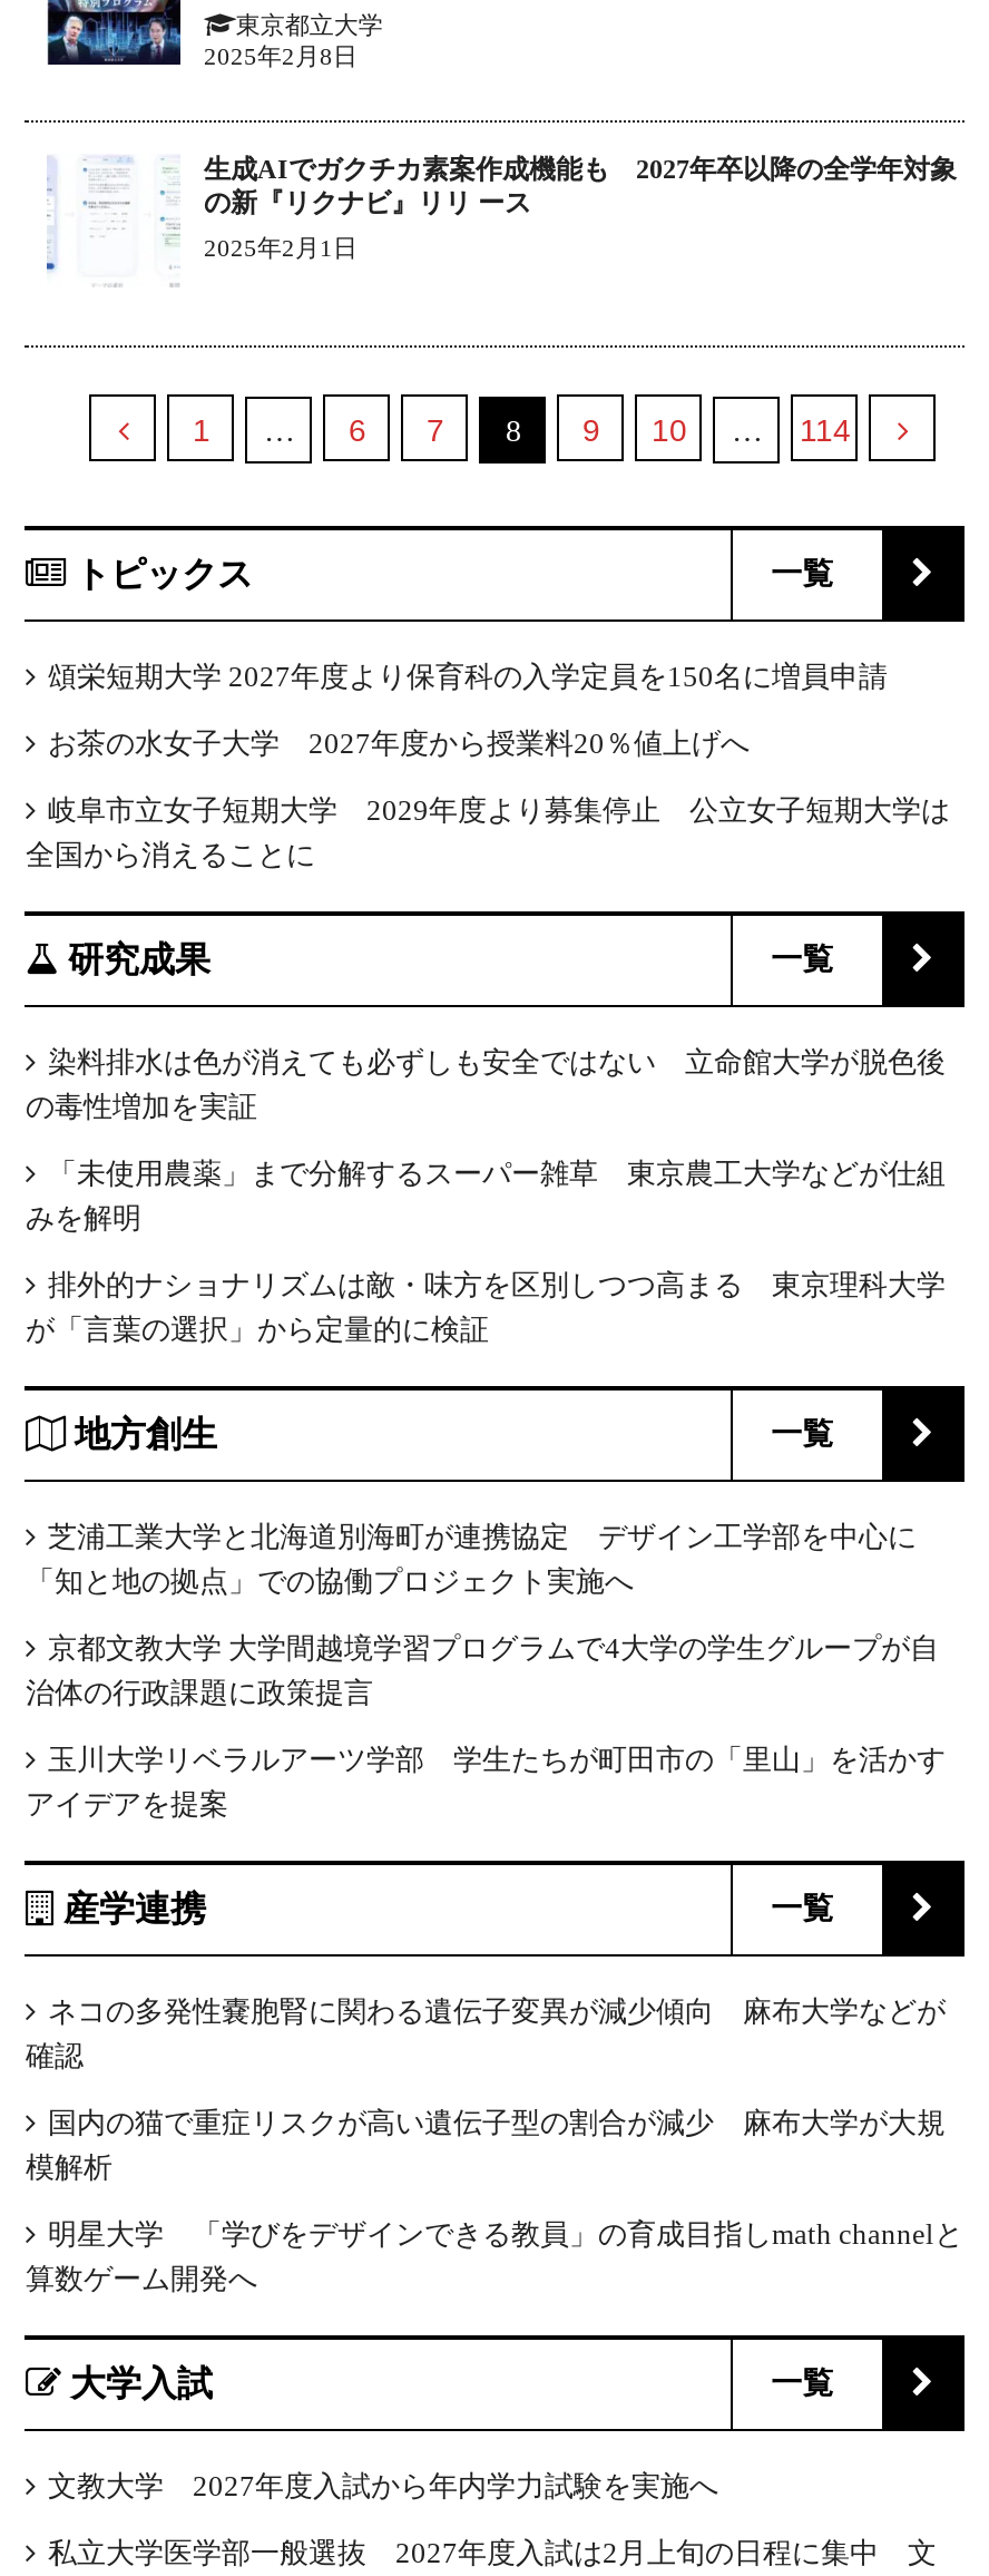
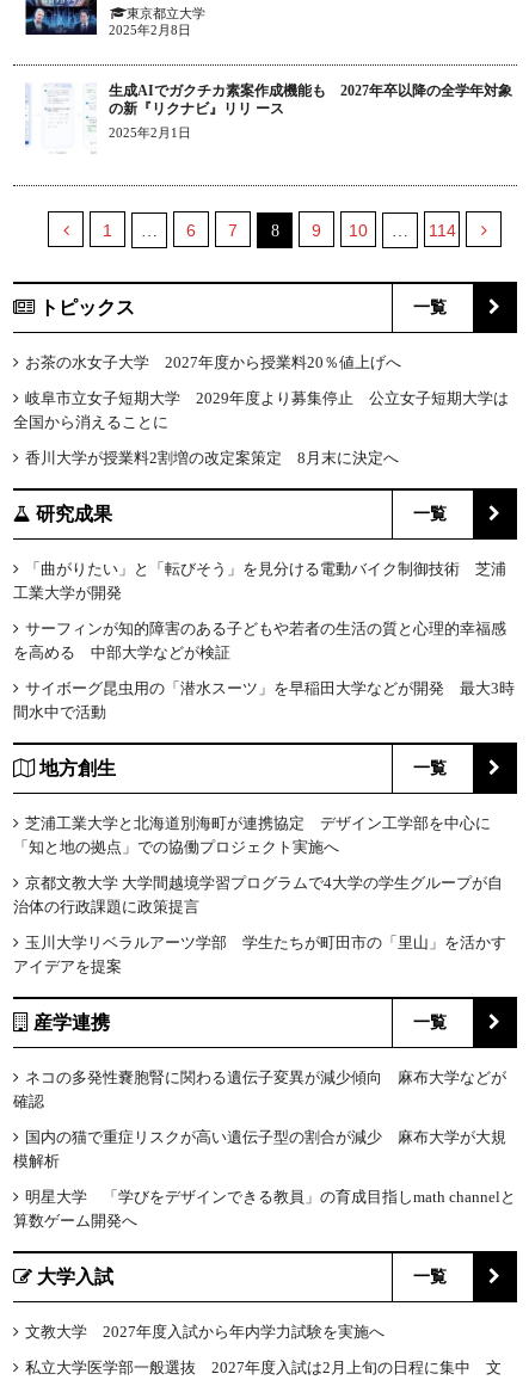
- 頌栄短期大学 2027年度より保育科の入学定員を150名に増員申請

moved up: お茶の水女子大学 2027年度から授業料20％値上げへ | 岐阜市立女子短期大学 2029年度より募集停止 公立女子短期大学は | 全国から消えることに

+ 香川大学が授業料2割増の改定案策定 8月末に決定へ

- 染料排水は色が消えても必ずしも安全ではない 立命館大学が脱色後
- の毒性増加を実証
+ 「曲がりたい」と「転びそう」を見分ける電動バイク制御技術 芝浦
+ 工業大学が開発

- 「未使用農薬」まで分解するスーパー雑草 東京農工大学などが仕組
- みを解明
+ サーフィンが知的障害のある子どもや若者の生活の質と心理的幸福感
+ を高める 中部大学などが検証

- 排外的ナショナリズムは敵・味方を区別しつつ高まる 東京理科大学
- が「言葉の選択」から定量的に検証
+ サイボーグ昆虫用の「潜水スーツ」を早稲田大学などが開発 最大3時
+ 間水中で活動
